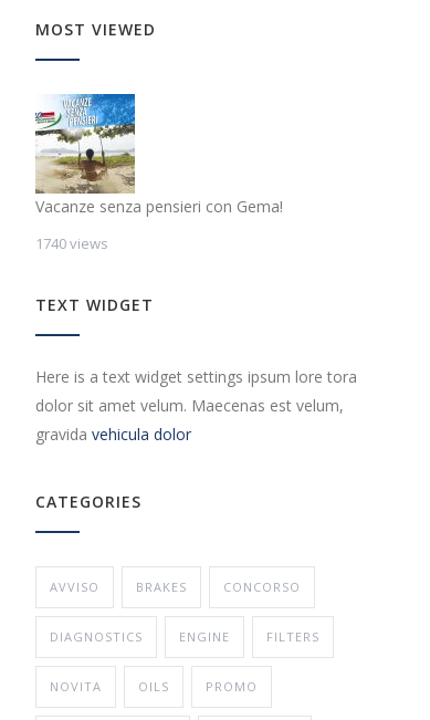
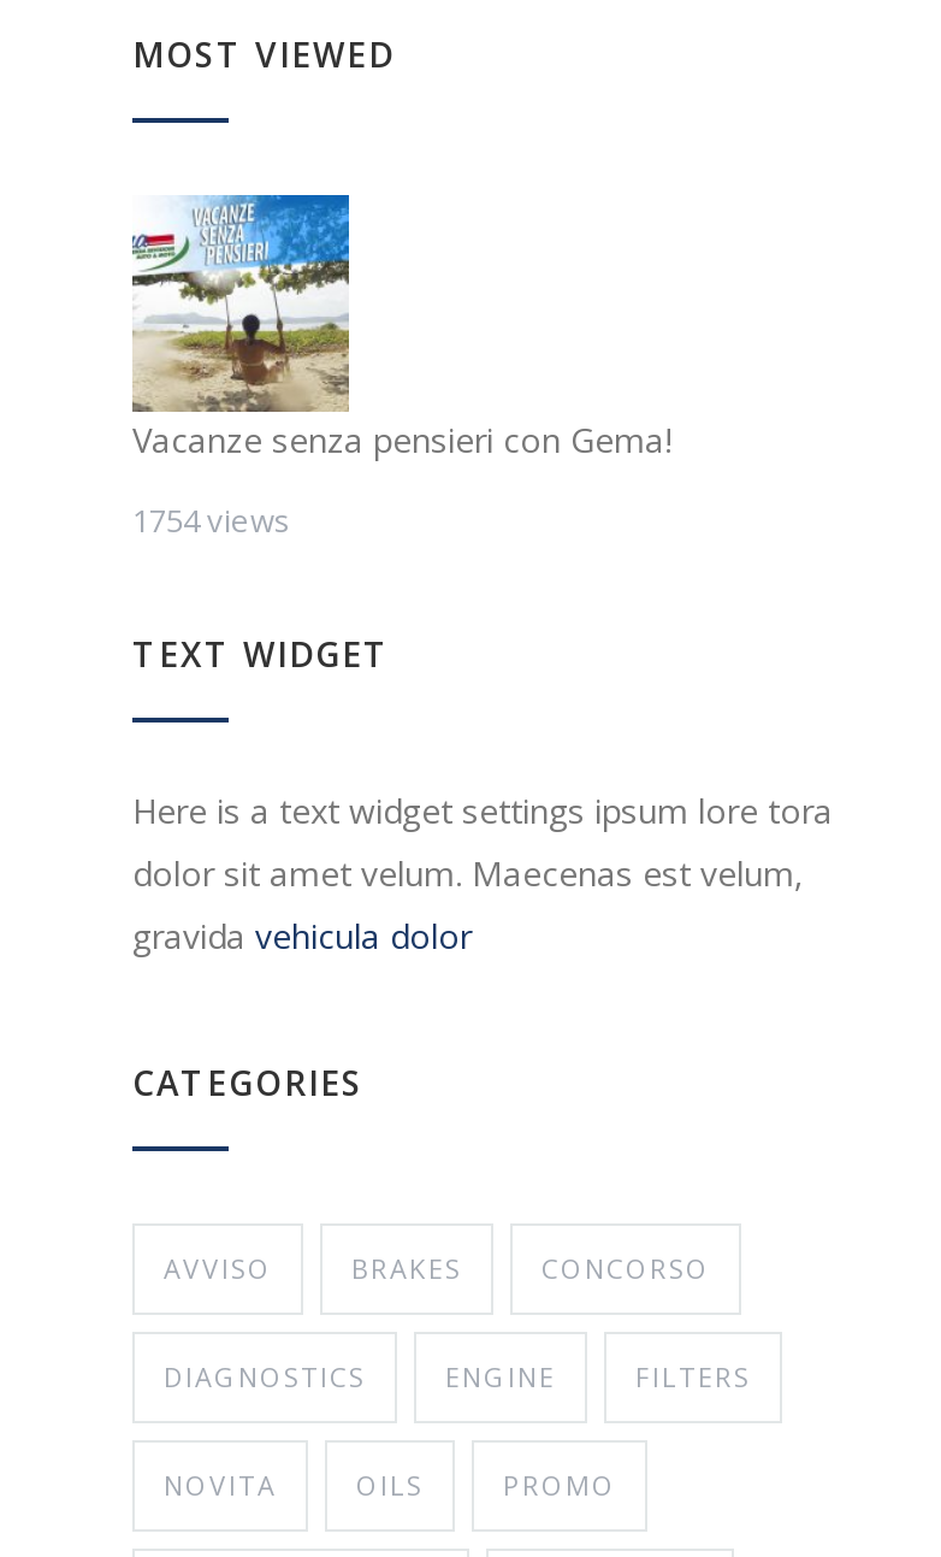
- 1740 views
+ 1754 views
